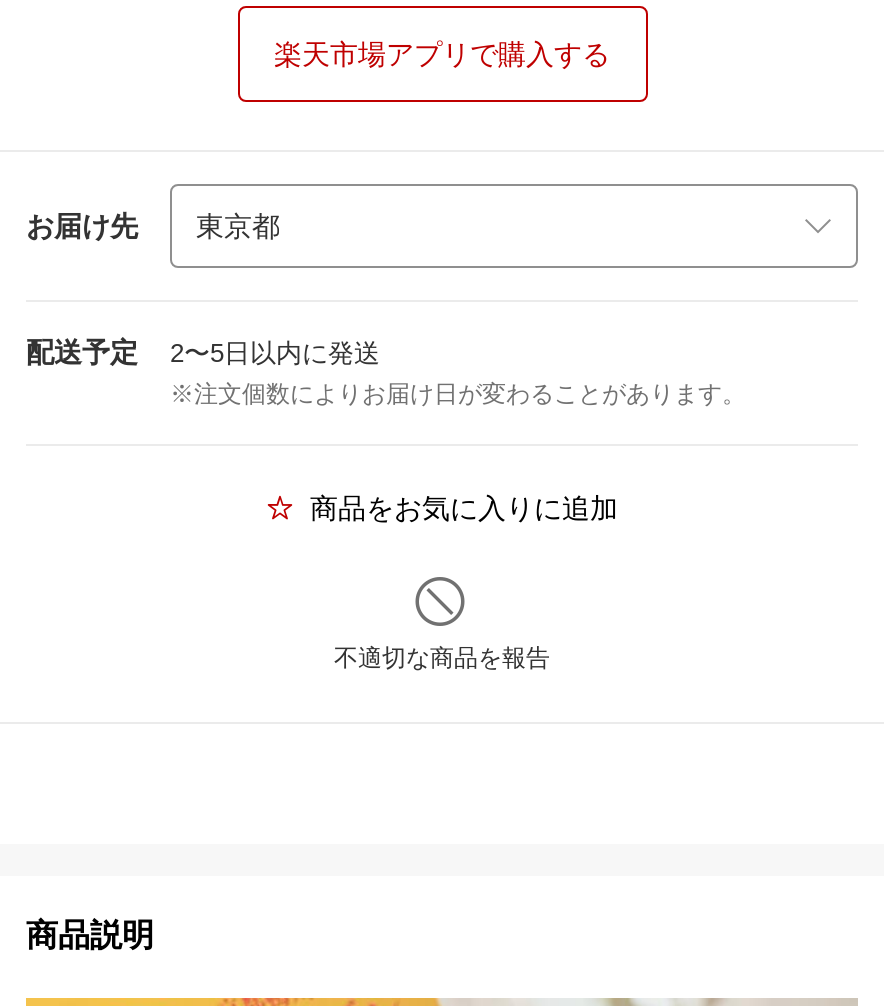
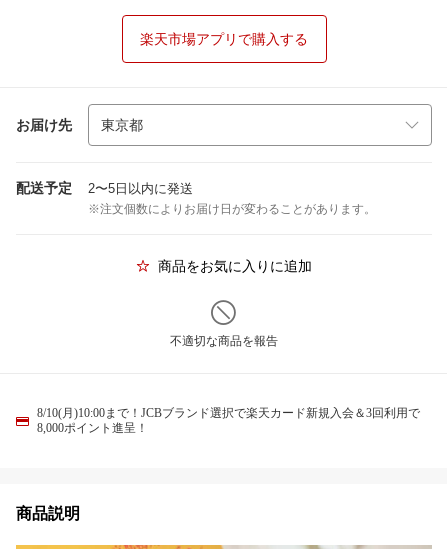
+ 8/10(月)10:00まで！JCBブランド選択で楽天カード新規入会＆3回利用で
+ 8,000ポイント進呈！
